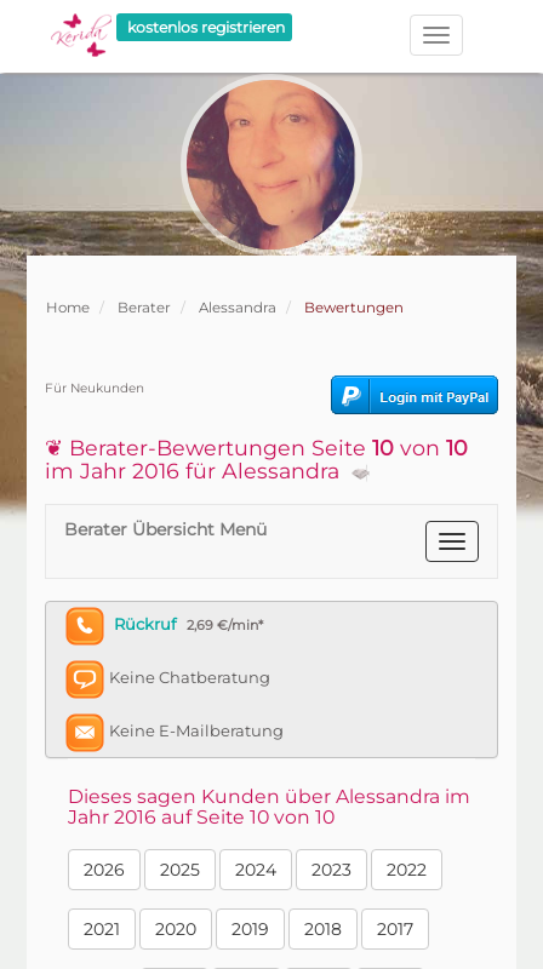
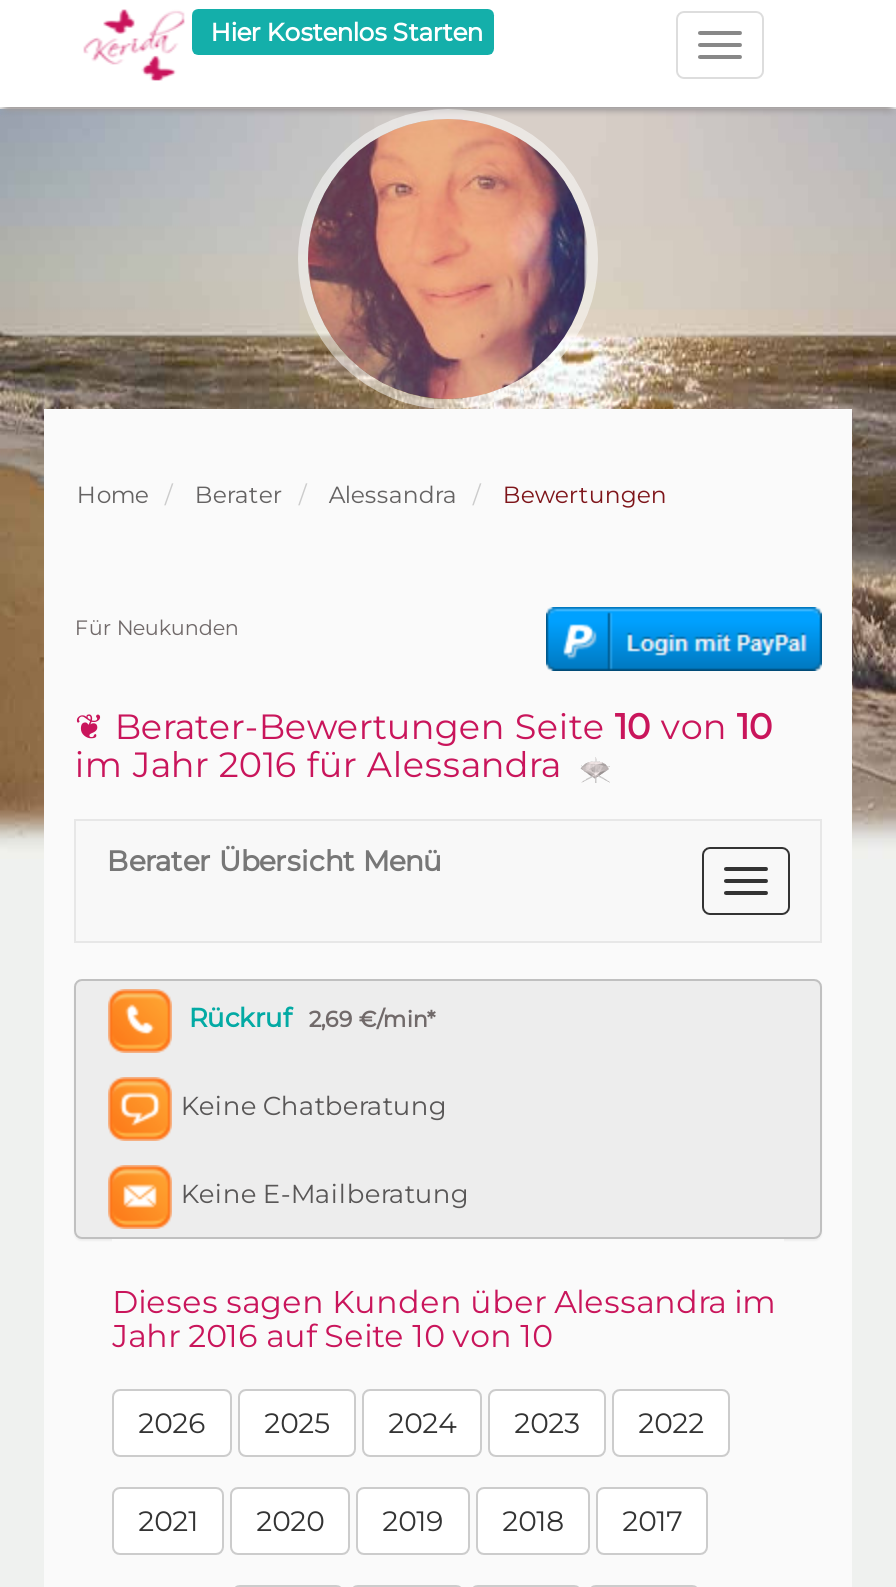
- kostenlos registrieren
+ Hier Kostenlos Starten
